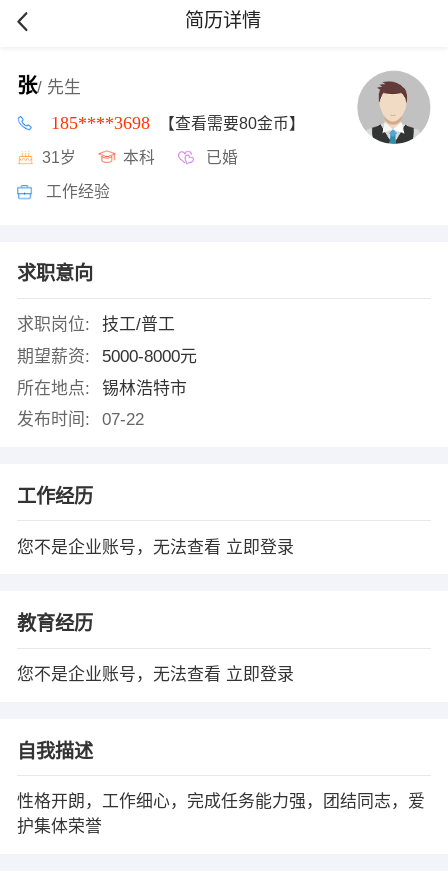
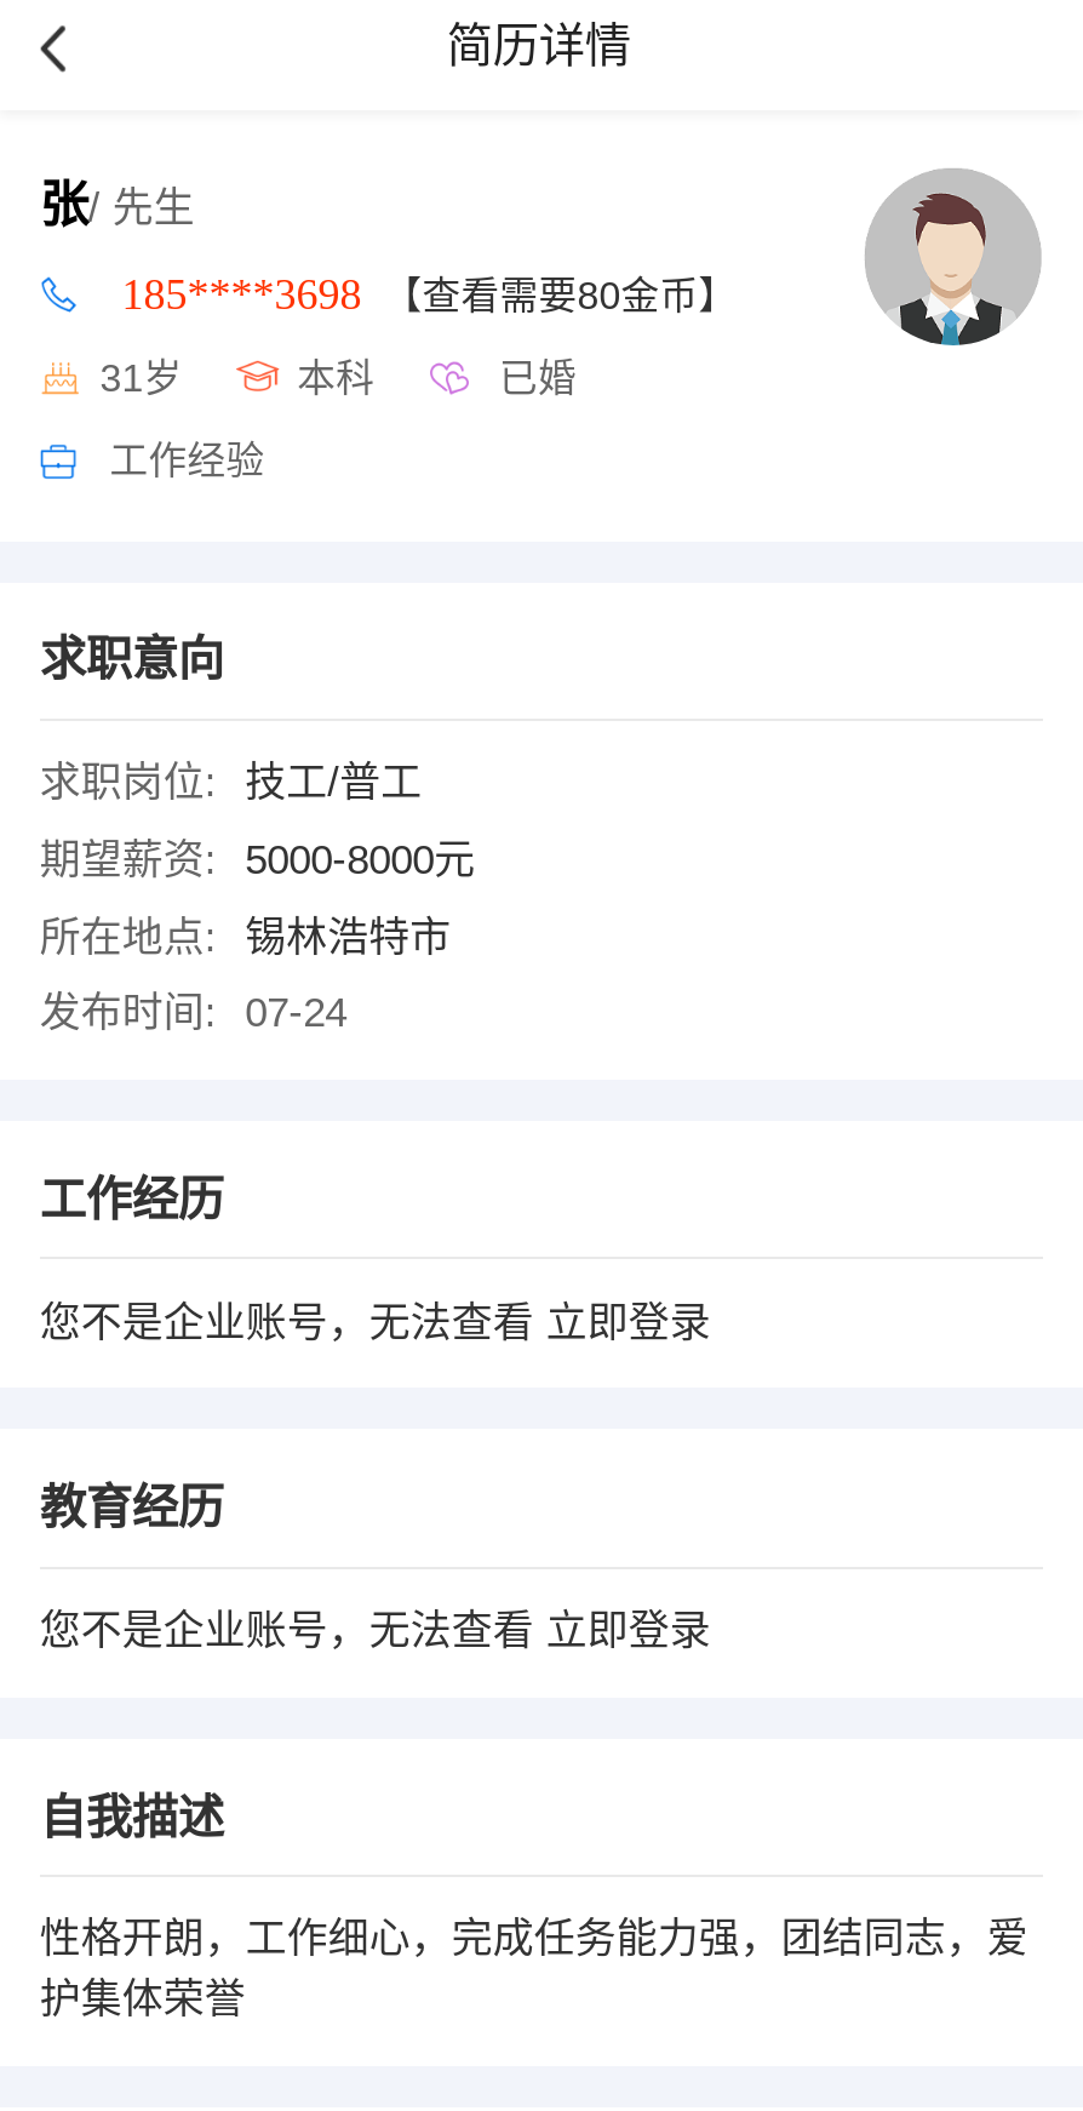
- 发布时间: 07-22
+ 发布时间: 07-24
